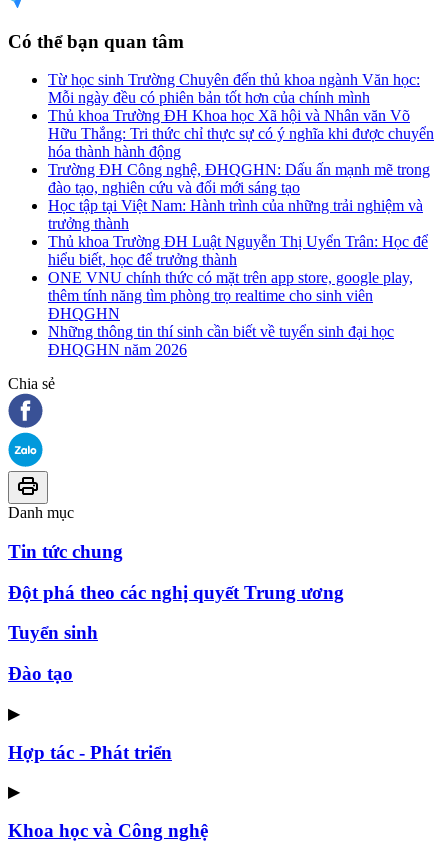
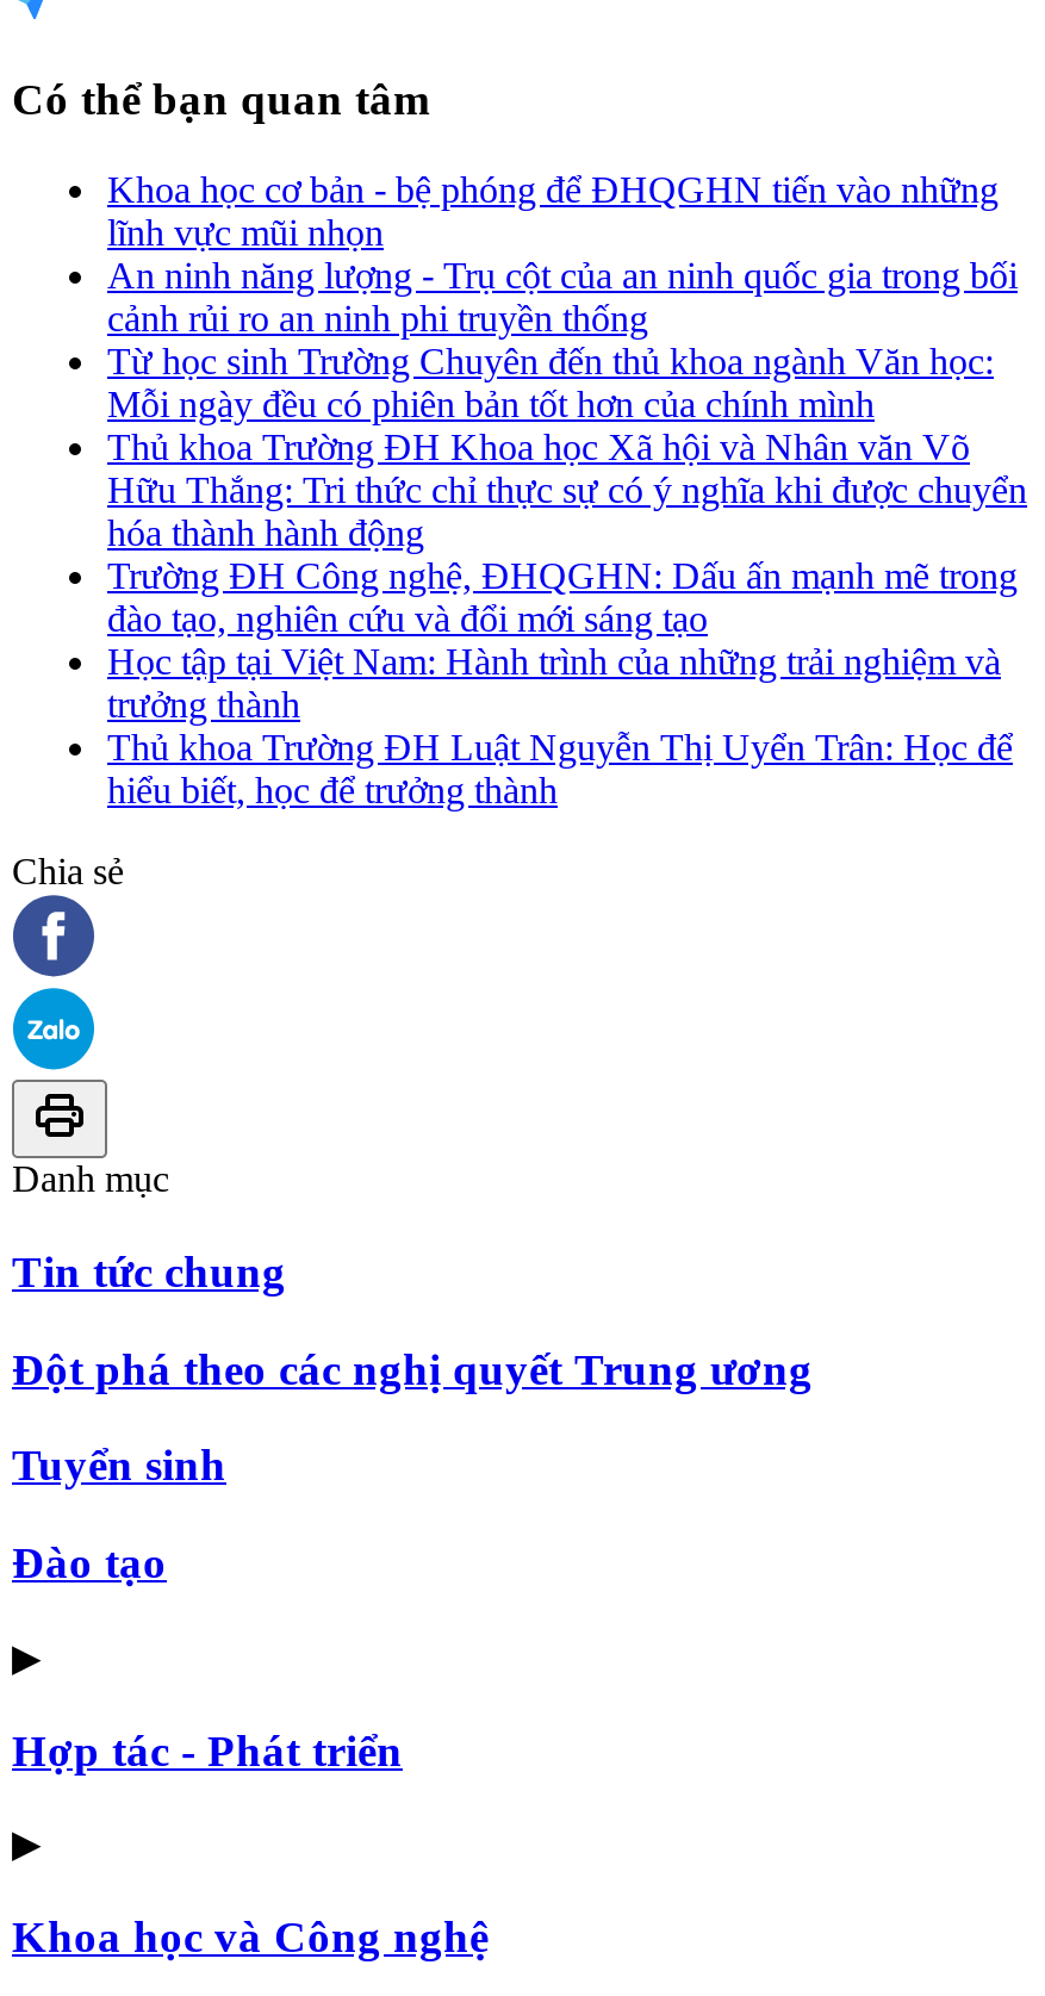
+ Khoa học cơ bản - bệ phóng để ĐHQGHN tiến vào những
+ lĩnh vực mũi nhọn
+ An ninh năng lượng - Trụ cột của an ninh quốc gia trong bối
+ cảnh rủi ro an ninh phi truyền thống

moved down: Từ học sinh Trường Chuyên đến thủ khoa ngành Văn học: | Mỗi ngày đều có phiên bản tốt hơn của chính mình | Thủ khoa Trường ĐH Khoa học Xã hội và Nhân văn Võ | ... | Thủ khoa Trường ĐH Luật Nguyễn Thị Uyển Trân: Học để | hiểu biết, học để trưởng thành

- ONE VNU chính thức có mặt trên app store, google play,
- thêm tính năng tìm phòng trọ realtime cho sinh viên
- ĐHQGHN
- Những thông tin thí sinh cần biết về tuyển sinh đại học
- ĐHQGHN năm 2026
